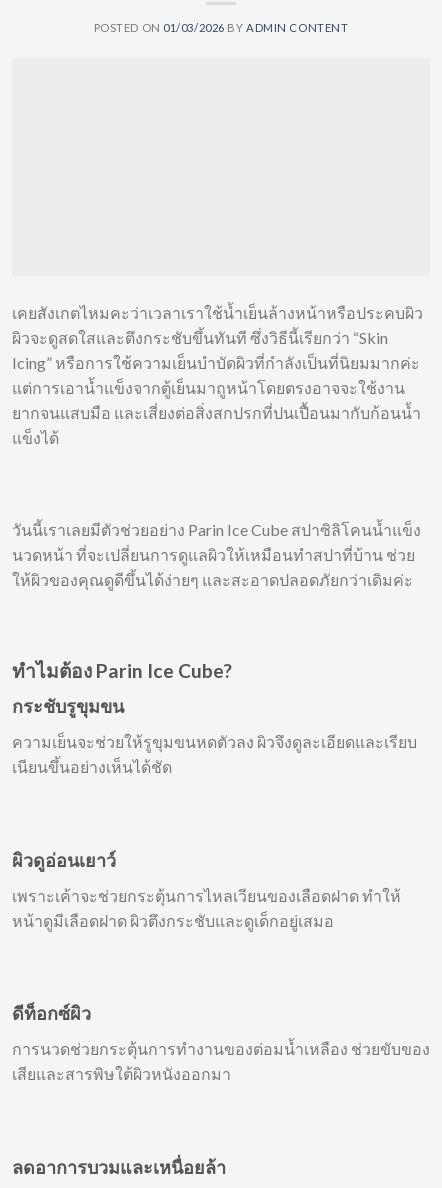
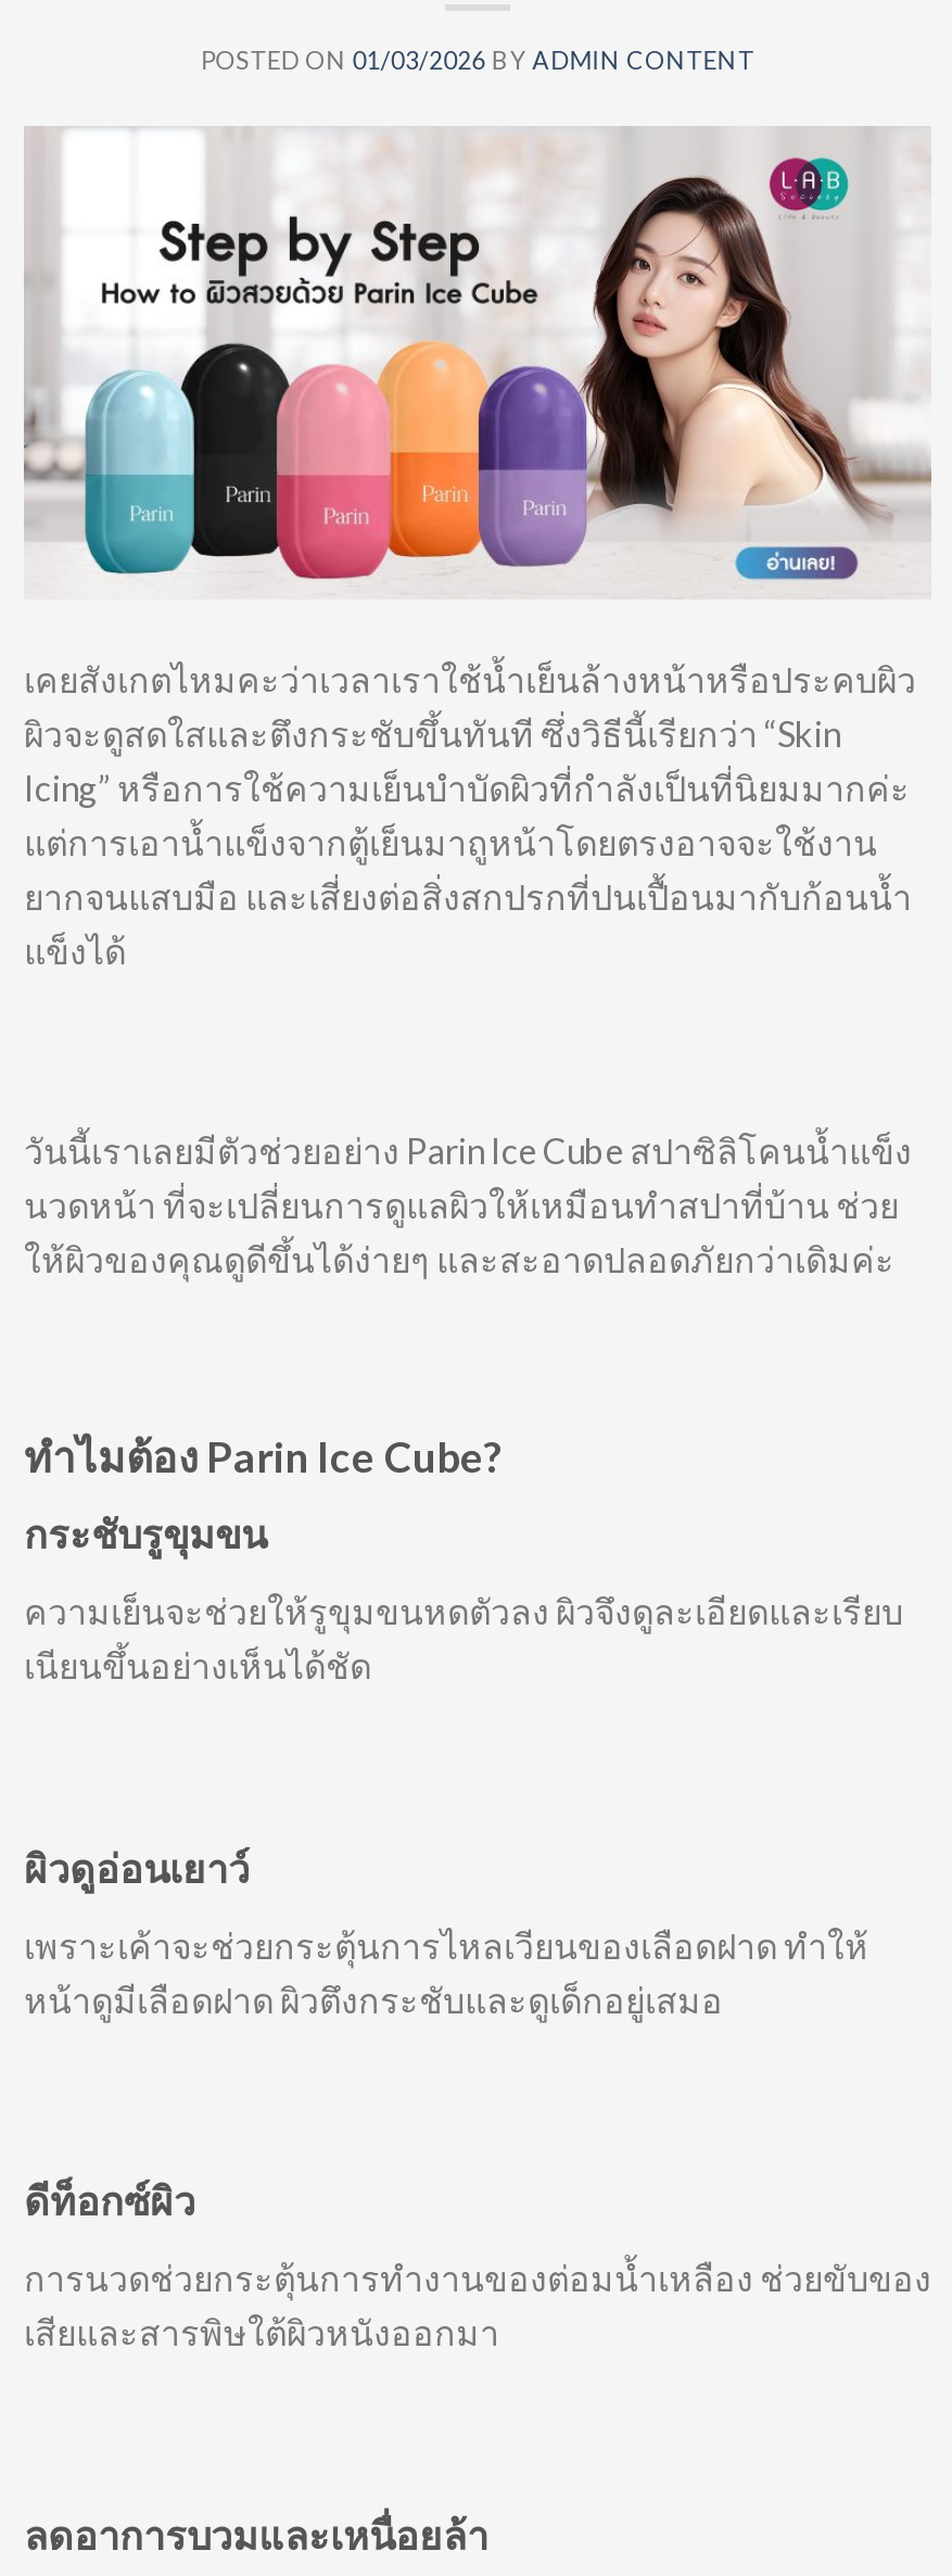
+ [image]
